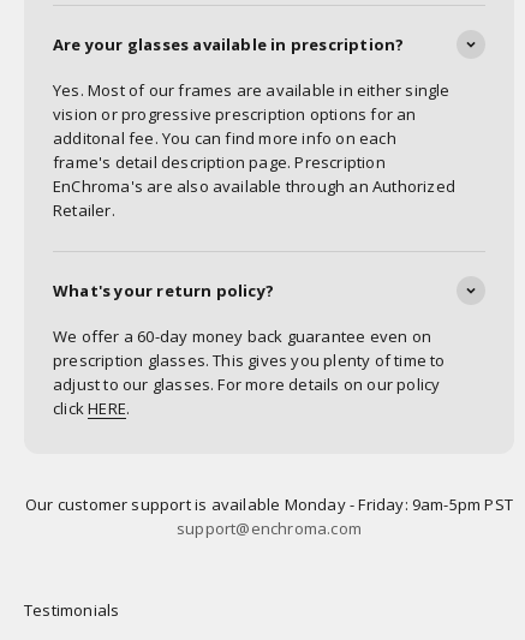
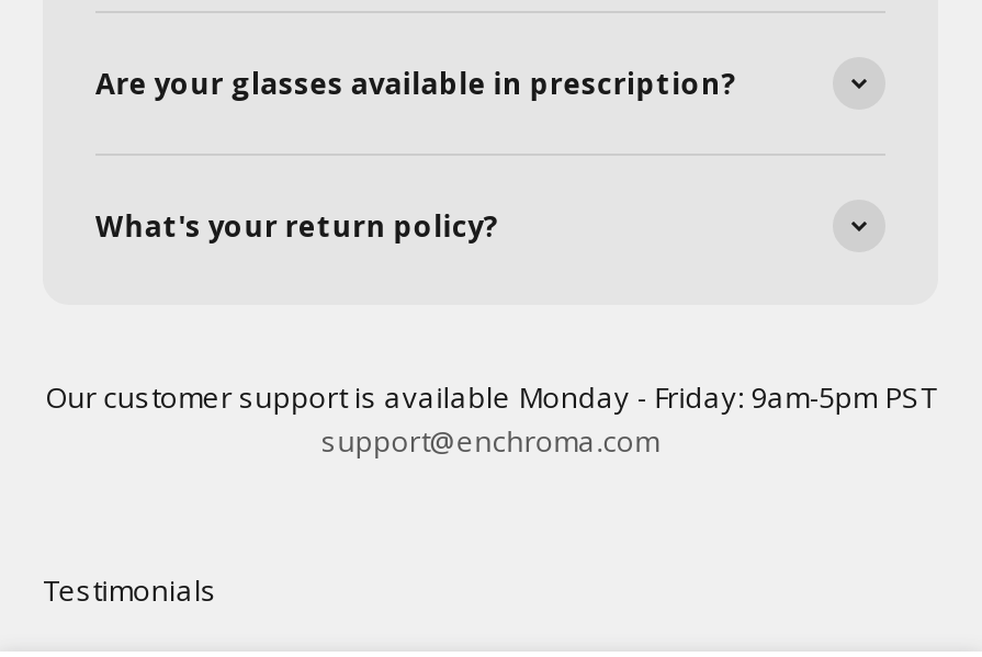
- Yes. Most of our frames are available in either single
- vision or progressive prescription options for an
- additonal fee. You can find more info on each
- frame's detail description page. Prescription
- EnChroma's are also available through an Authorized
- Retailer.

- We offer a 60-day money back guarantee even on
- prescription glasses. This gives you plenty of time to
- adjust to our glasses. For more details on our policy
- click HERE.
